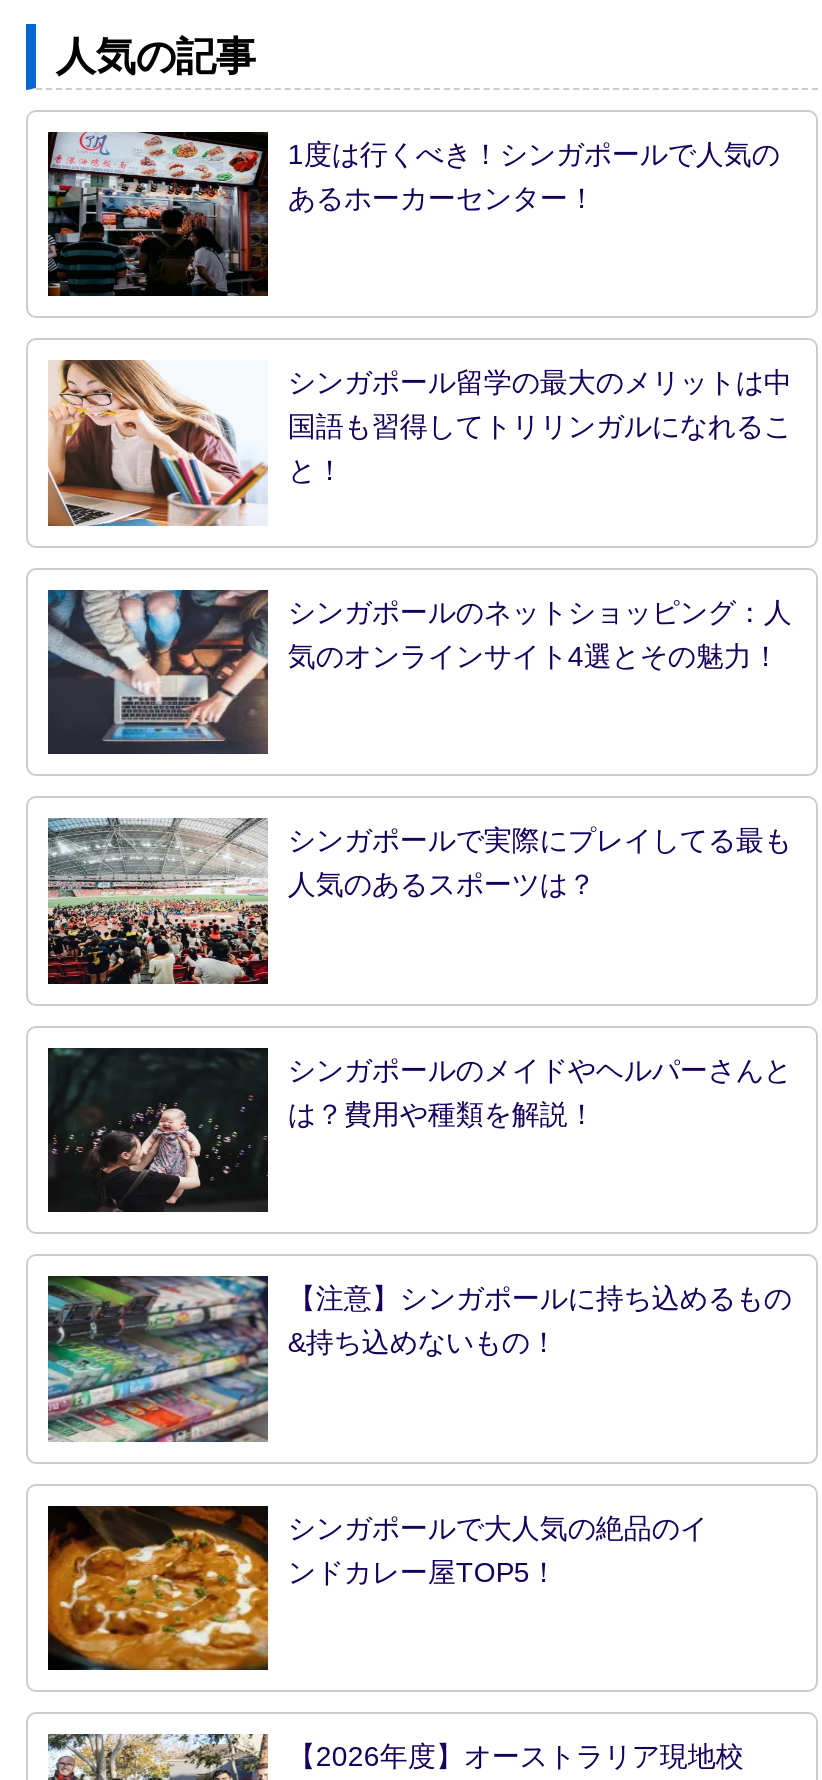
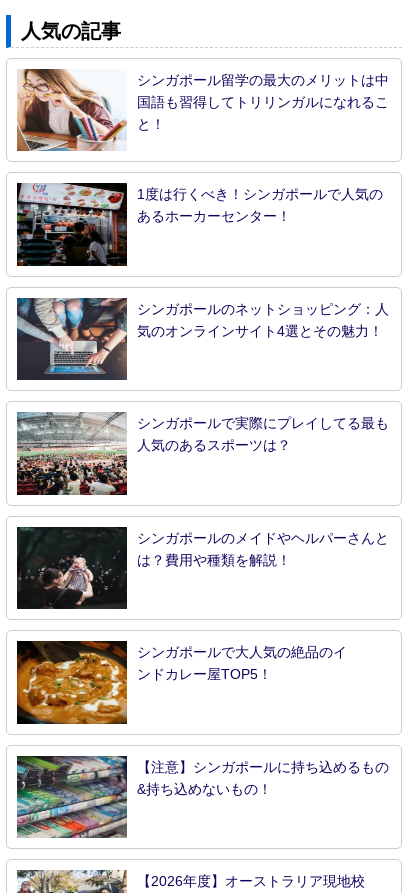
moved down: [image] | 1度は行くべき！シンガポールで人気の | あるホーカーセンター！

moved up: [image] | シンガポール留学の最大のメリットは中 | 国語も習得してトリリンガルになれるこ | と！

moved down: [image] | 【注意】シンガポールに持ち込めるもの | &持ち込めないもの！

moved up: [image] | シンガポールで大人気の絶品のイ | ンドカレー屋TOP5！
